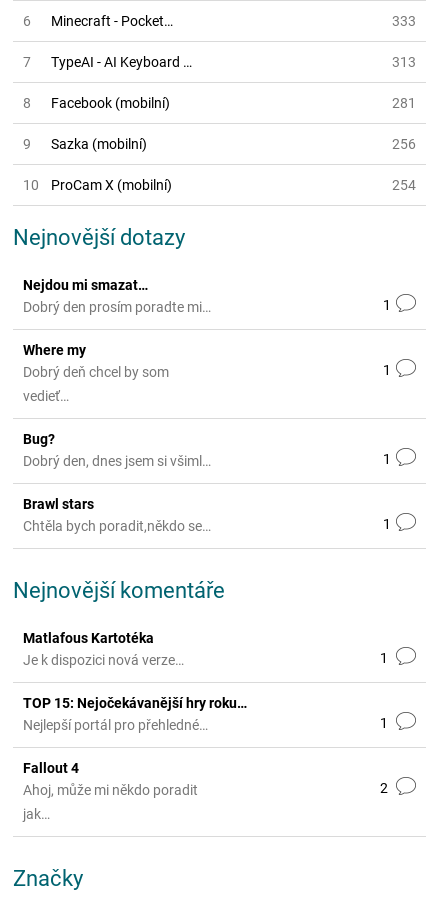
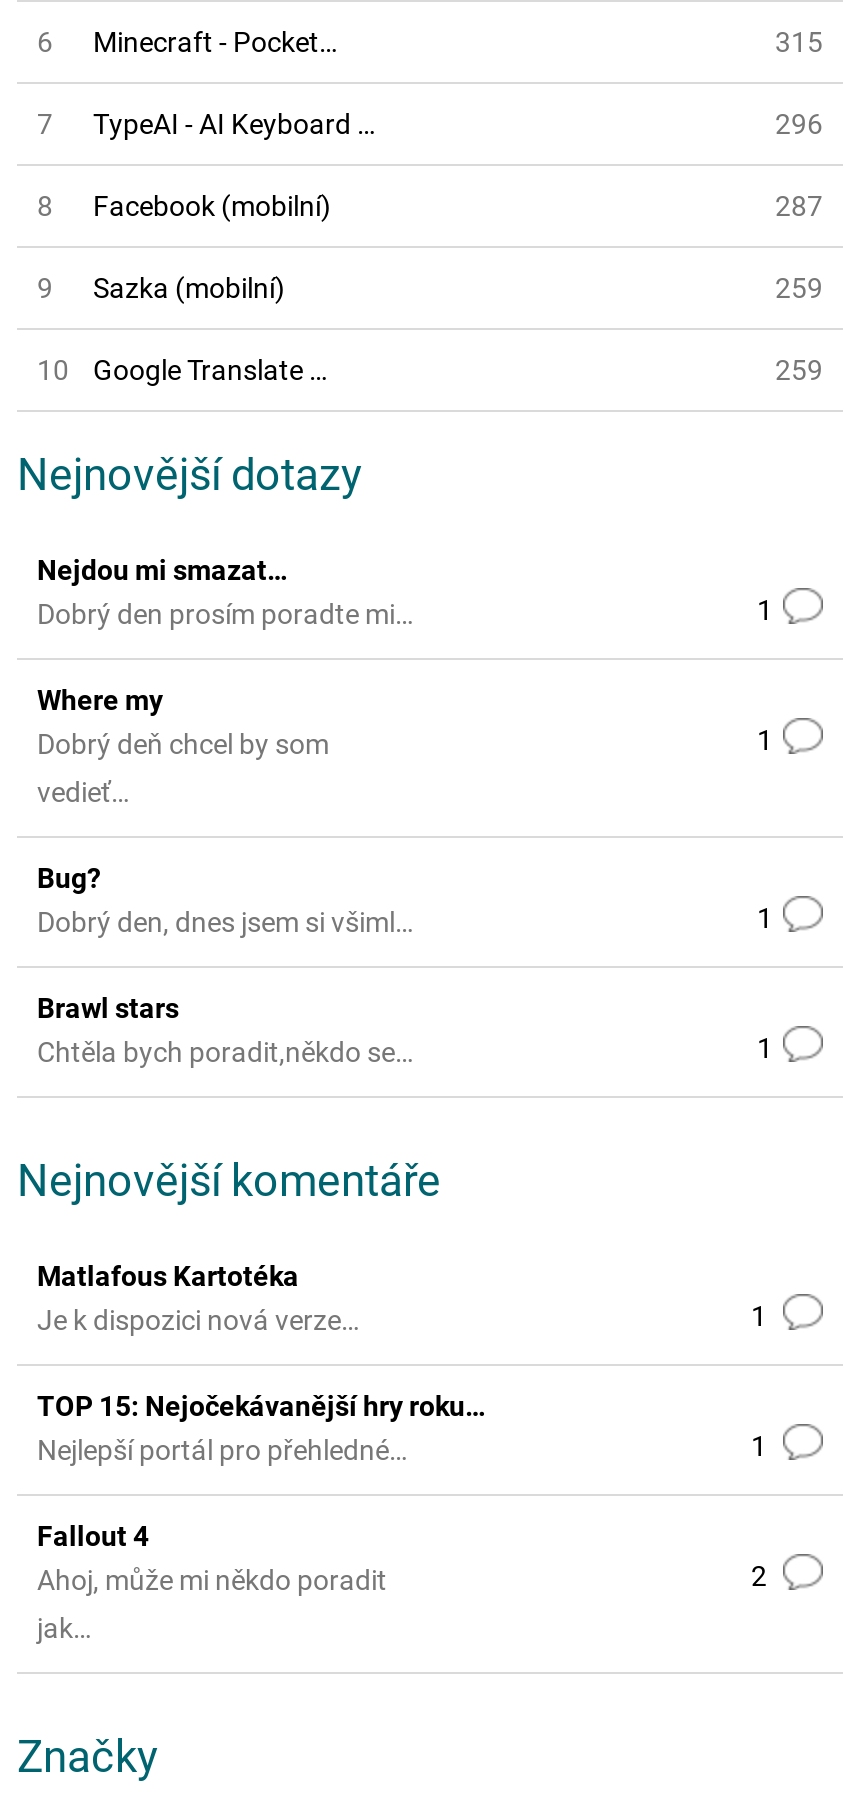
- 333
+ 315

- 313
+ 296

- 281
+ 287

- 256
+ 259

- ProCam X (mobilní)
- 254
+ Google Translate …
+ 259
